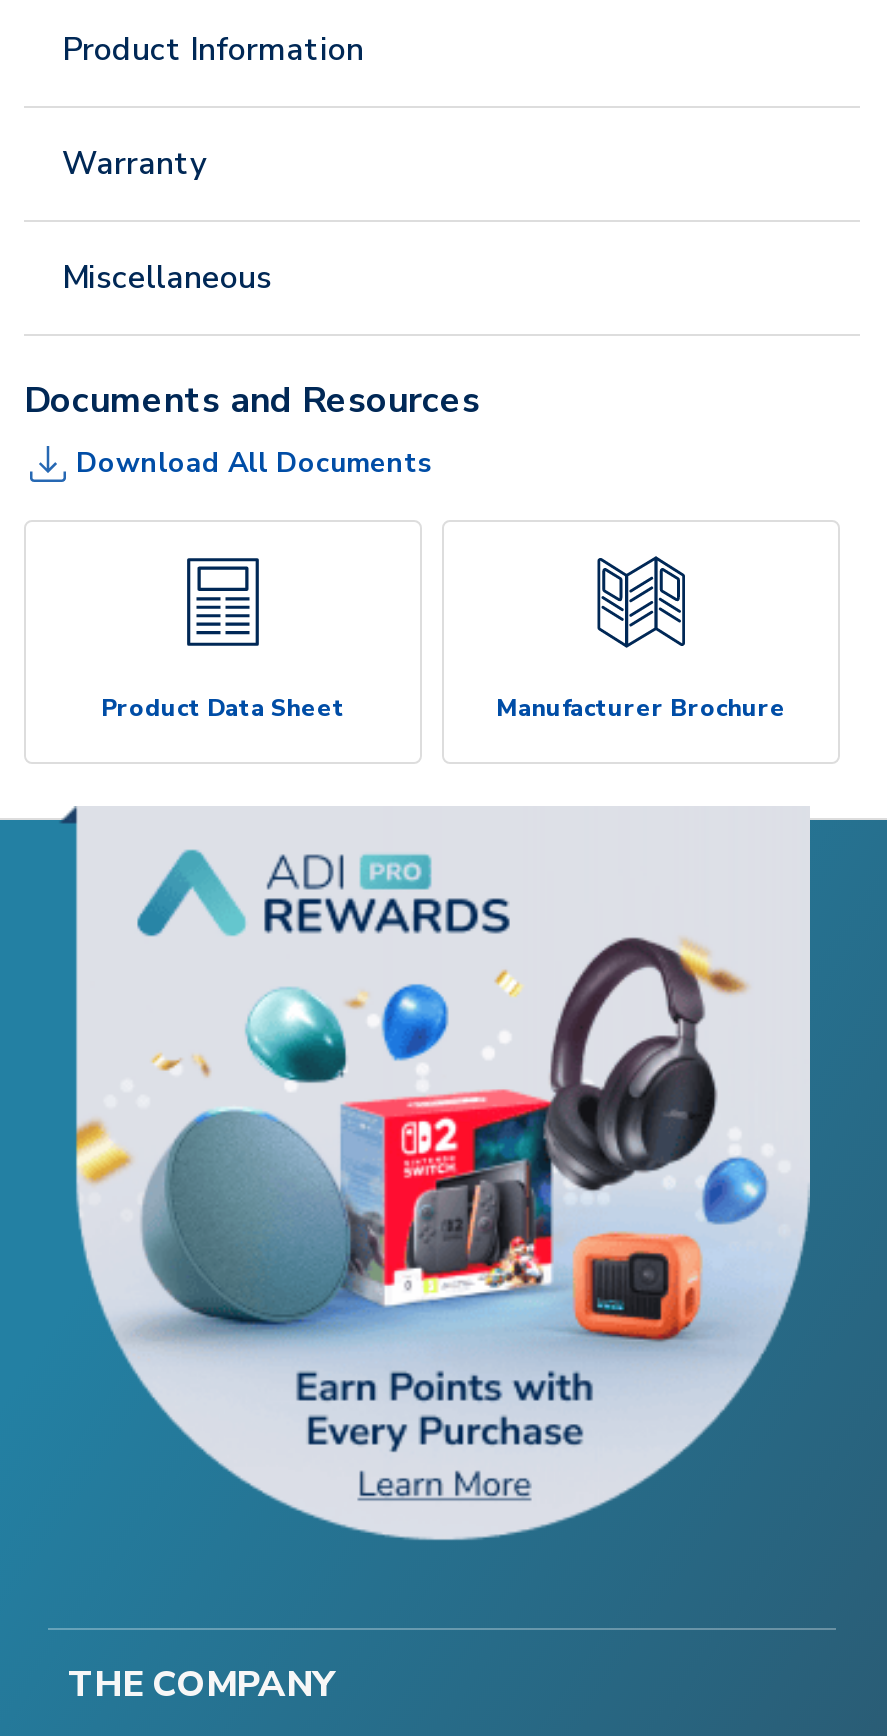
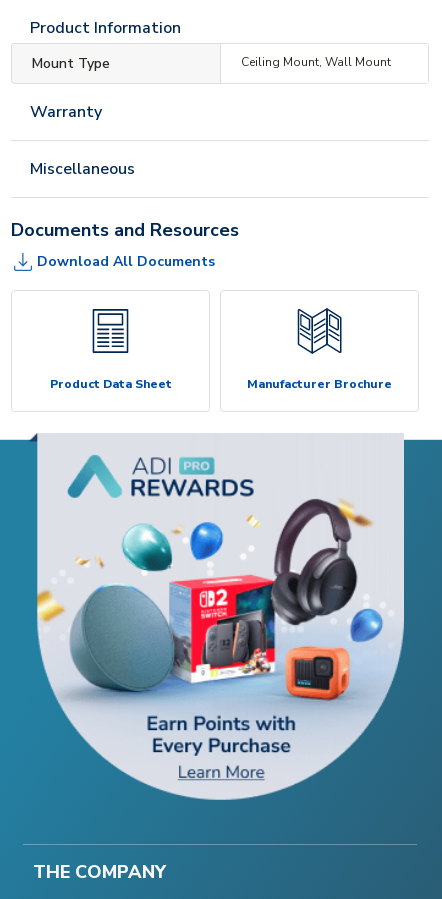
+ Mount Type
+ Ceiling Mount, Wall Mount
